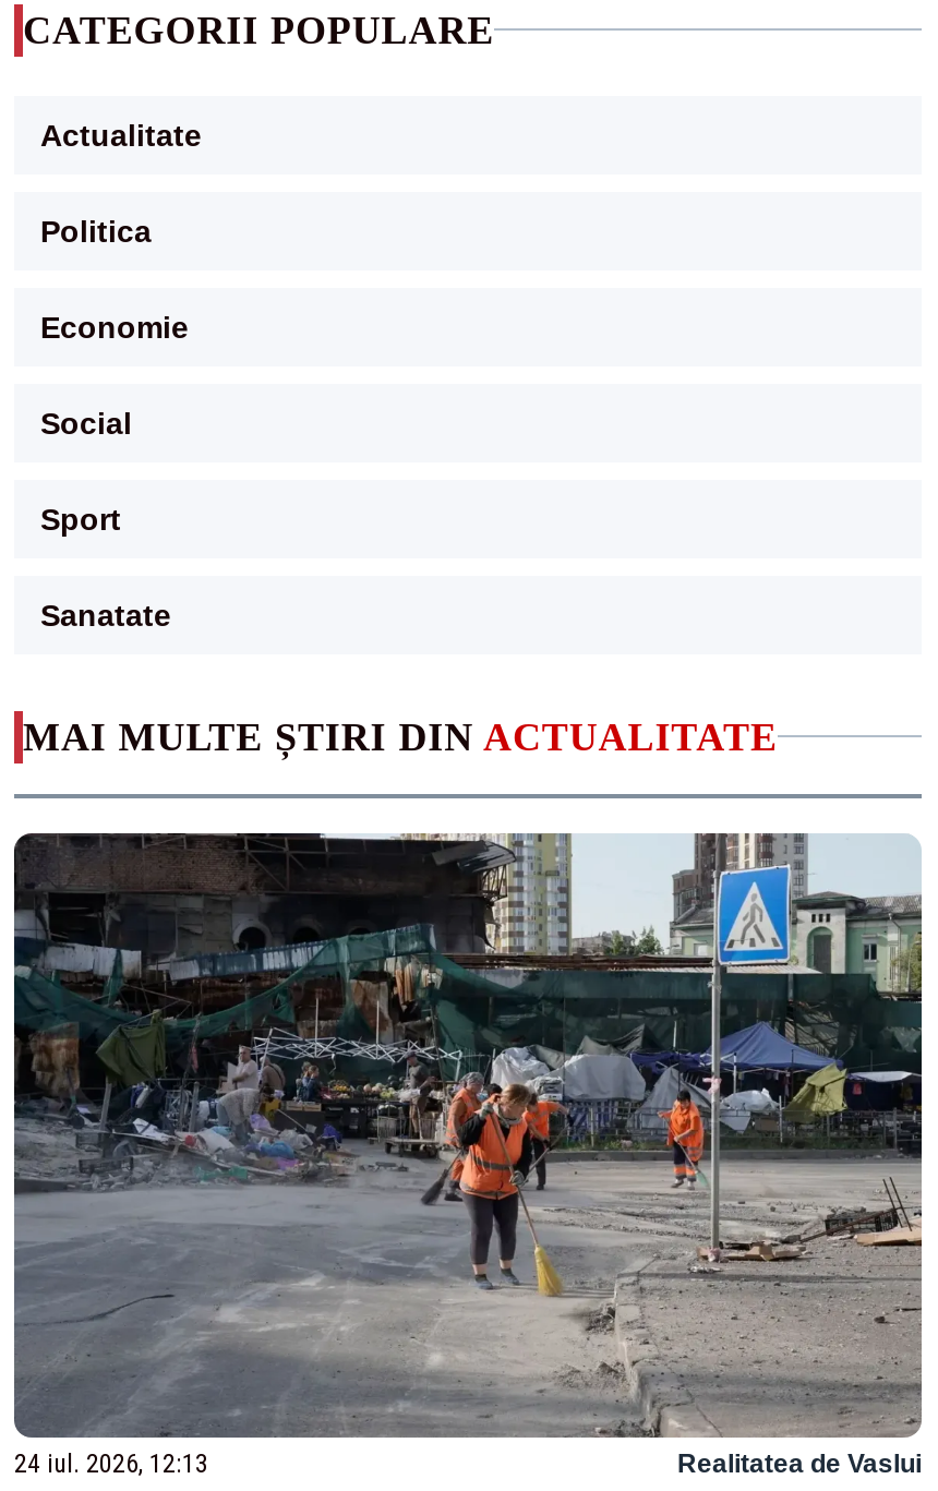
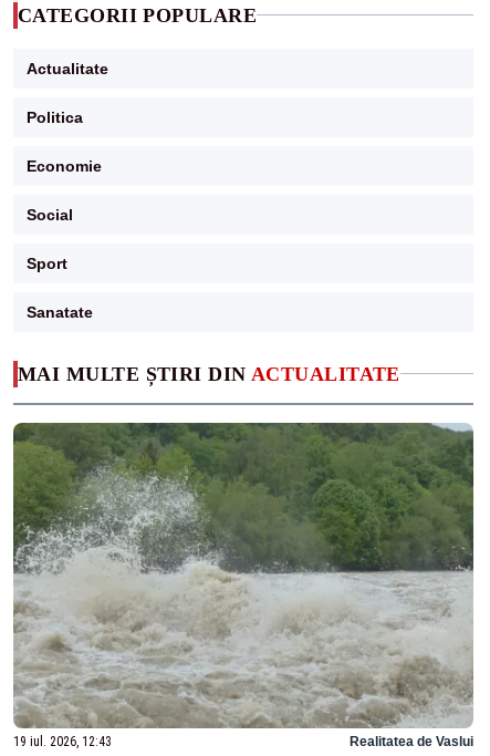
- [image]
- 24 iul. 2026, 12:13
+ [image]
+ 19 iul. 2026, 12:43
